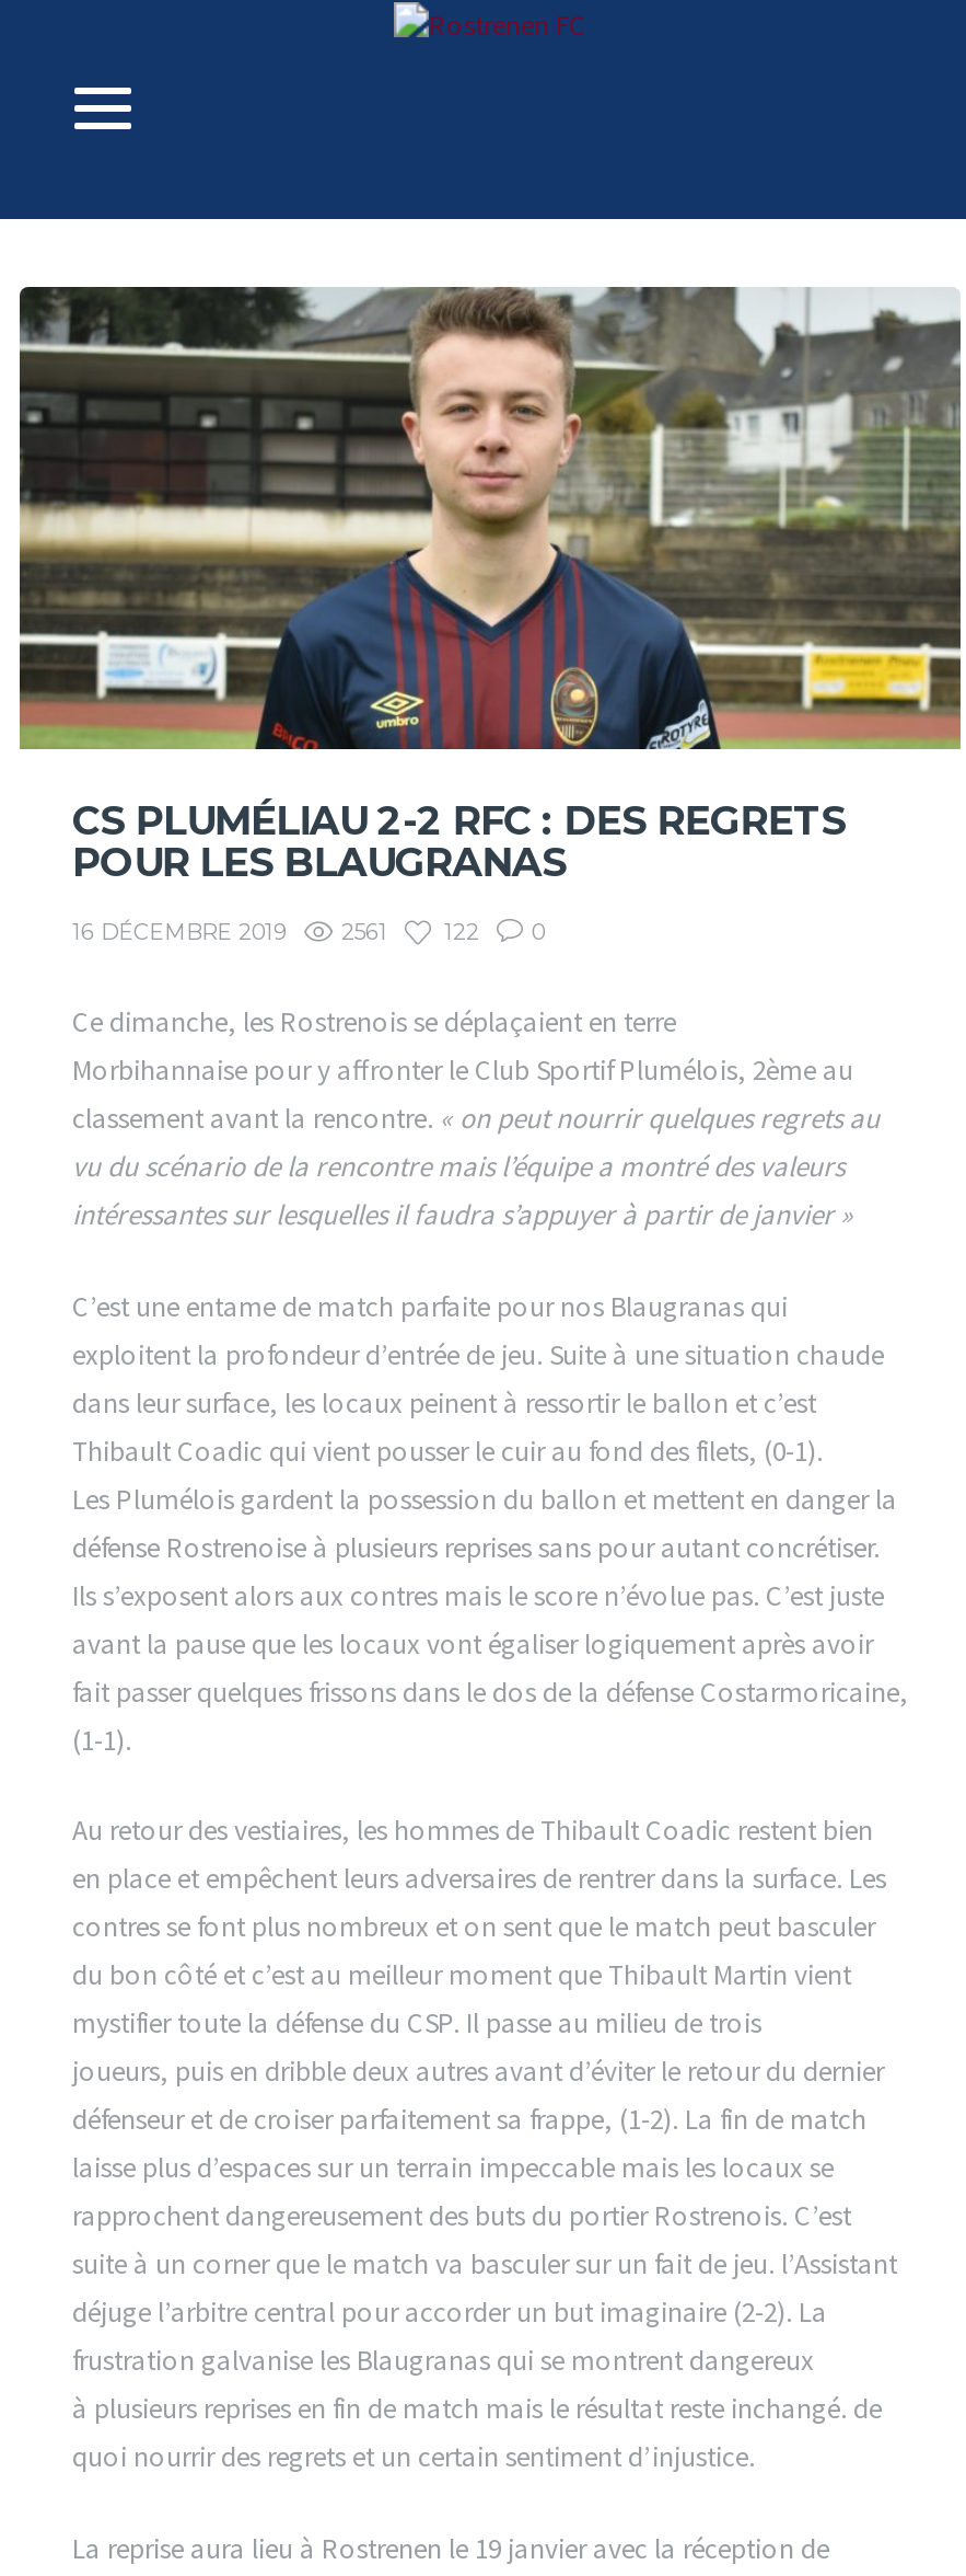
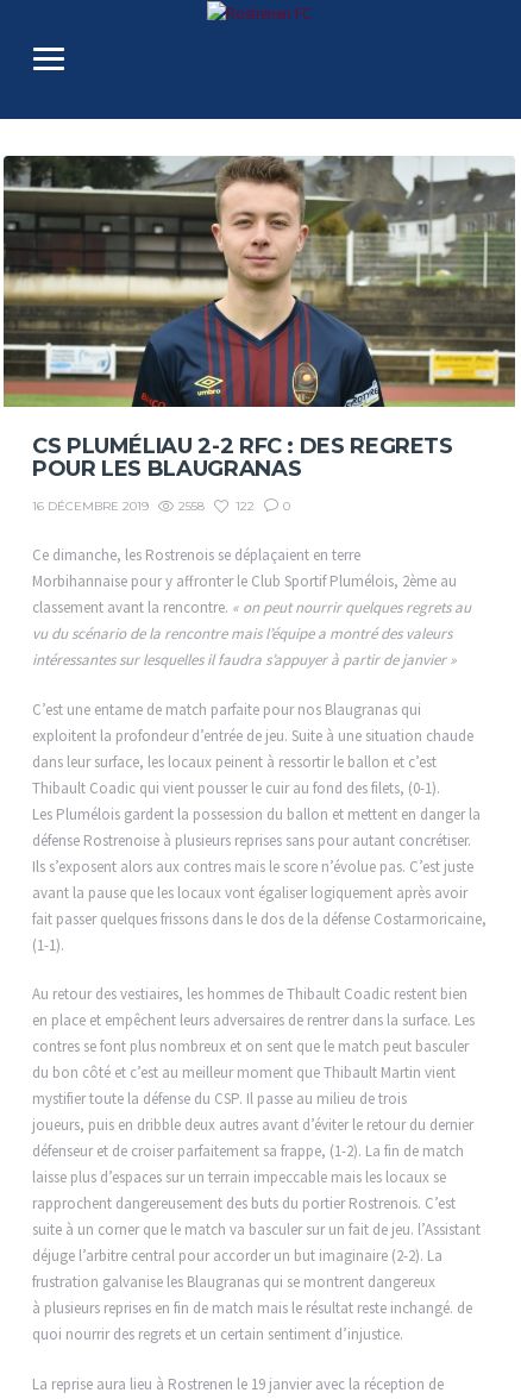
- 2561
+ 2558
